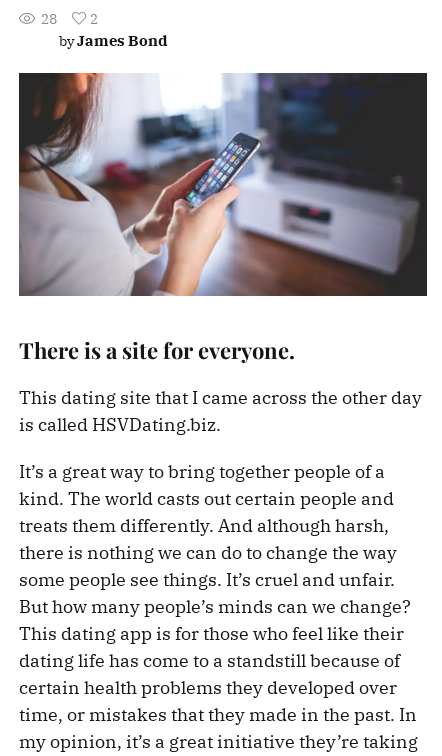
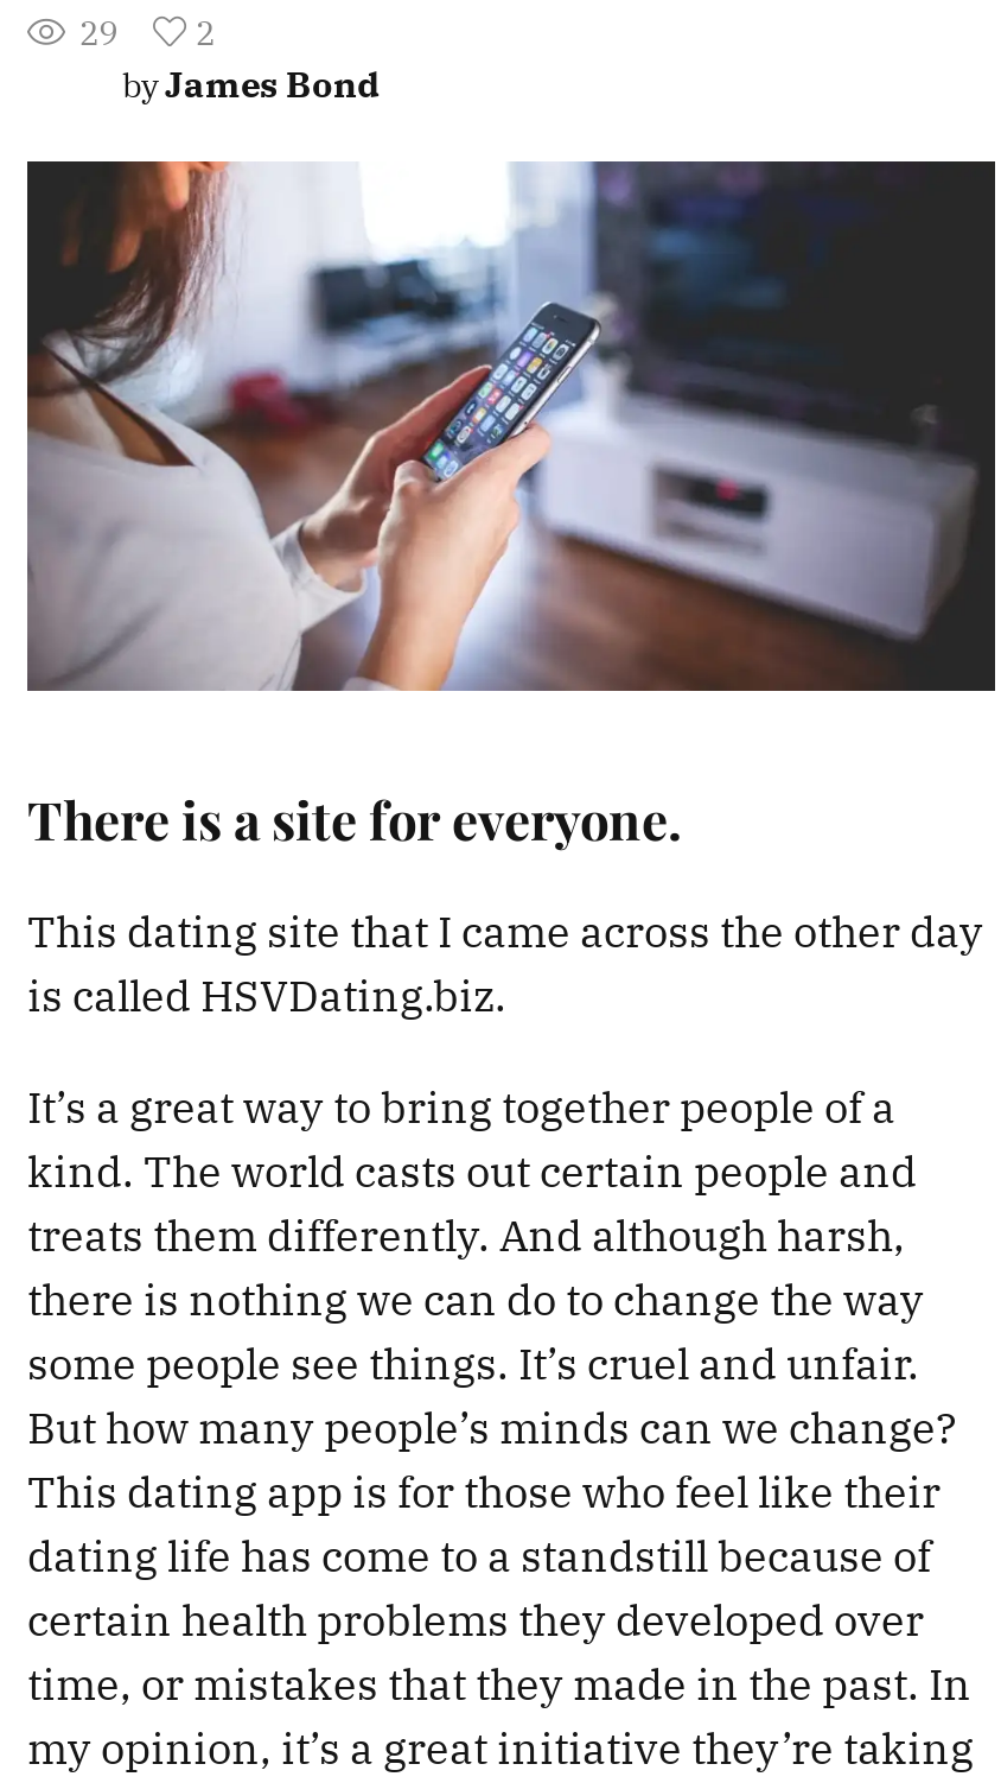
- 28 2
+ 29 2
